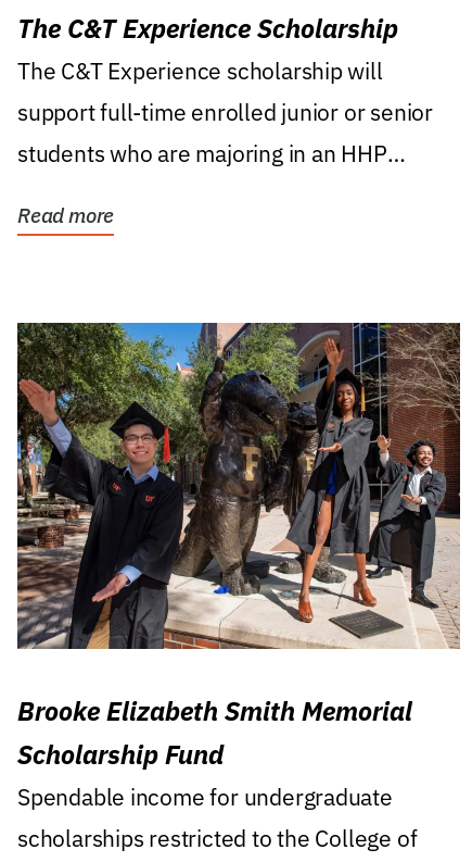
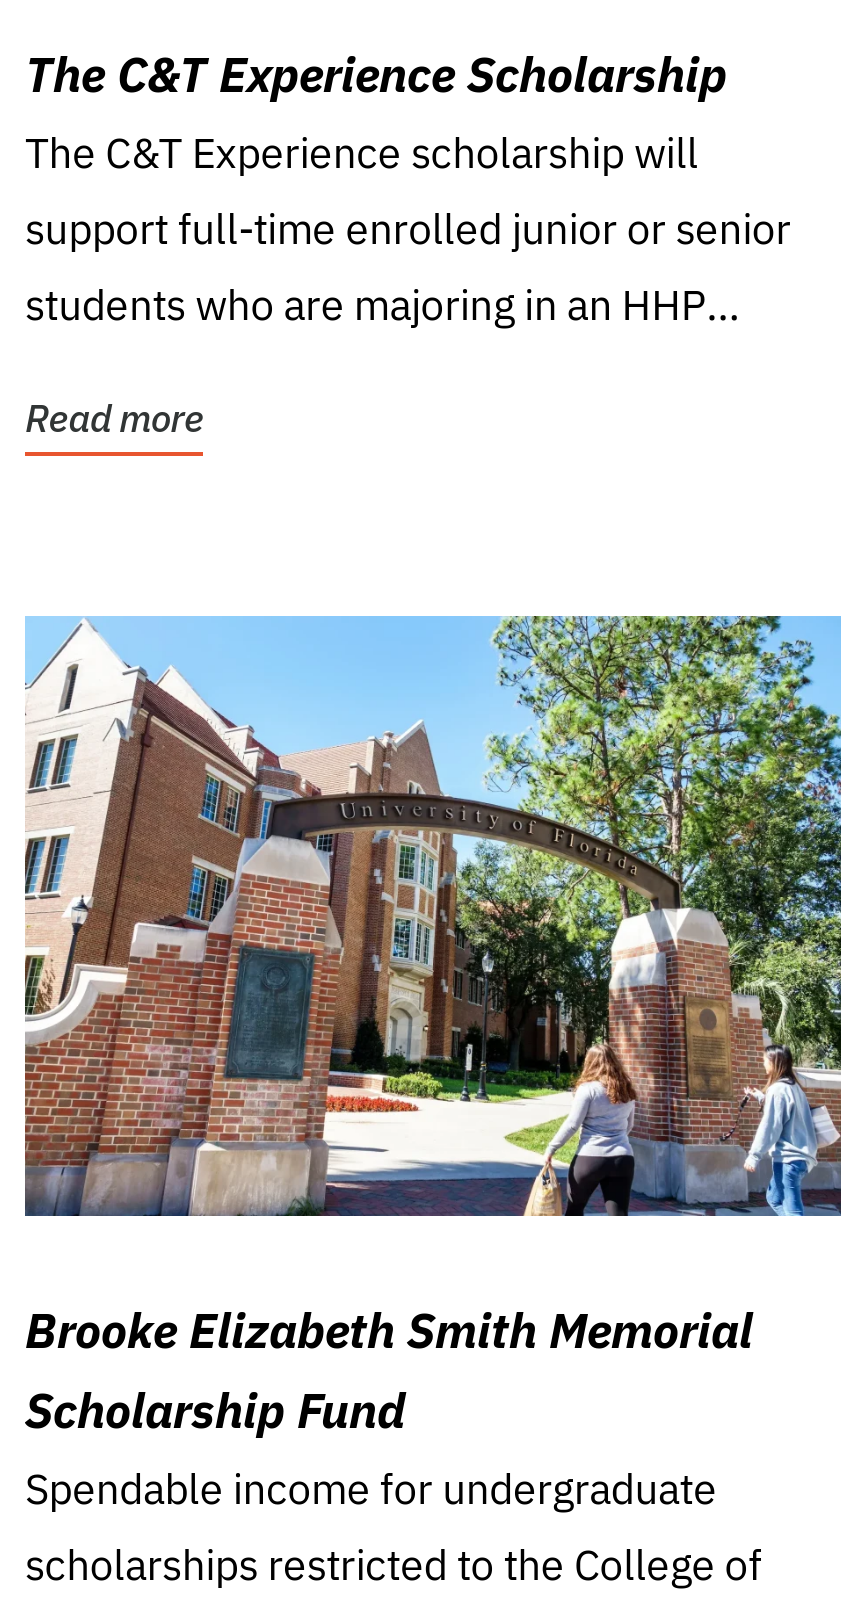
- [image]
+ [image]
